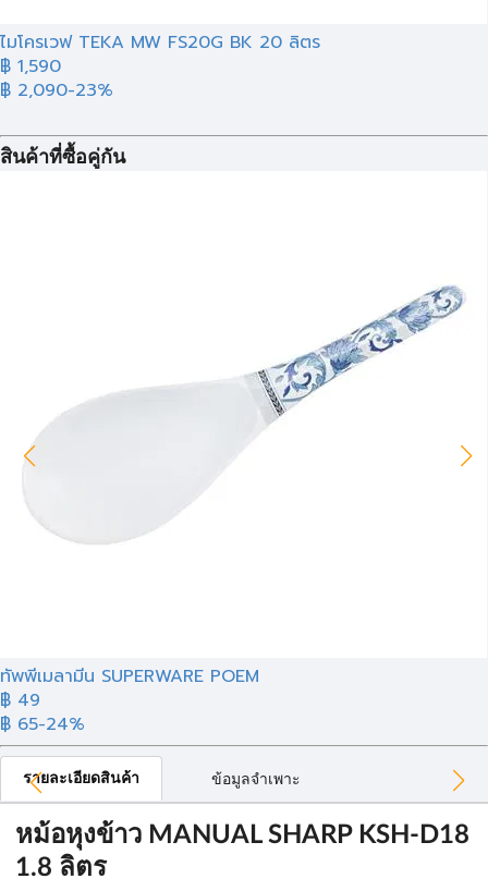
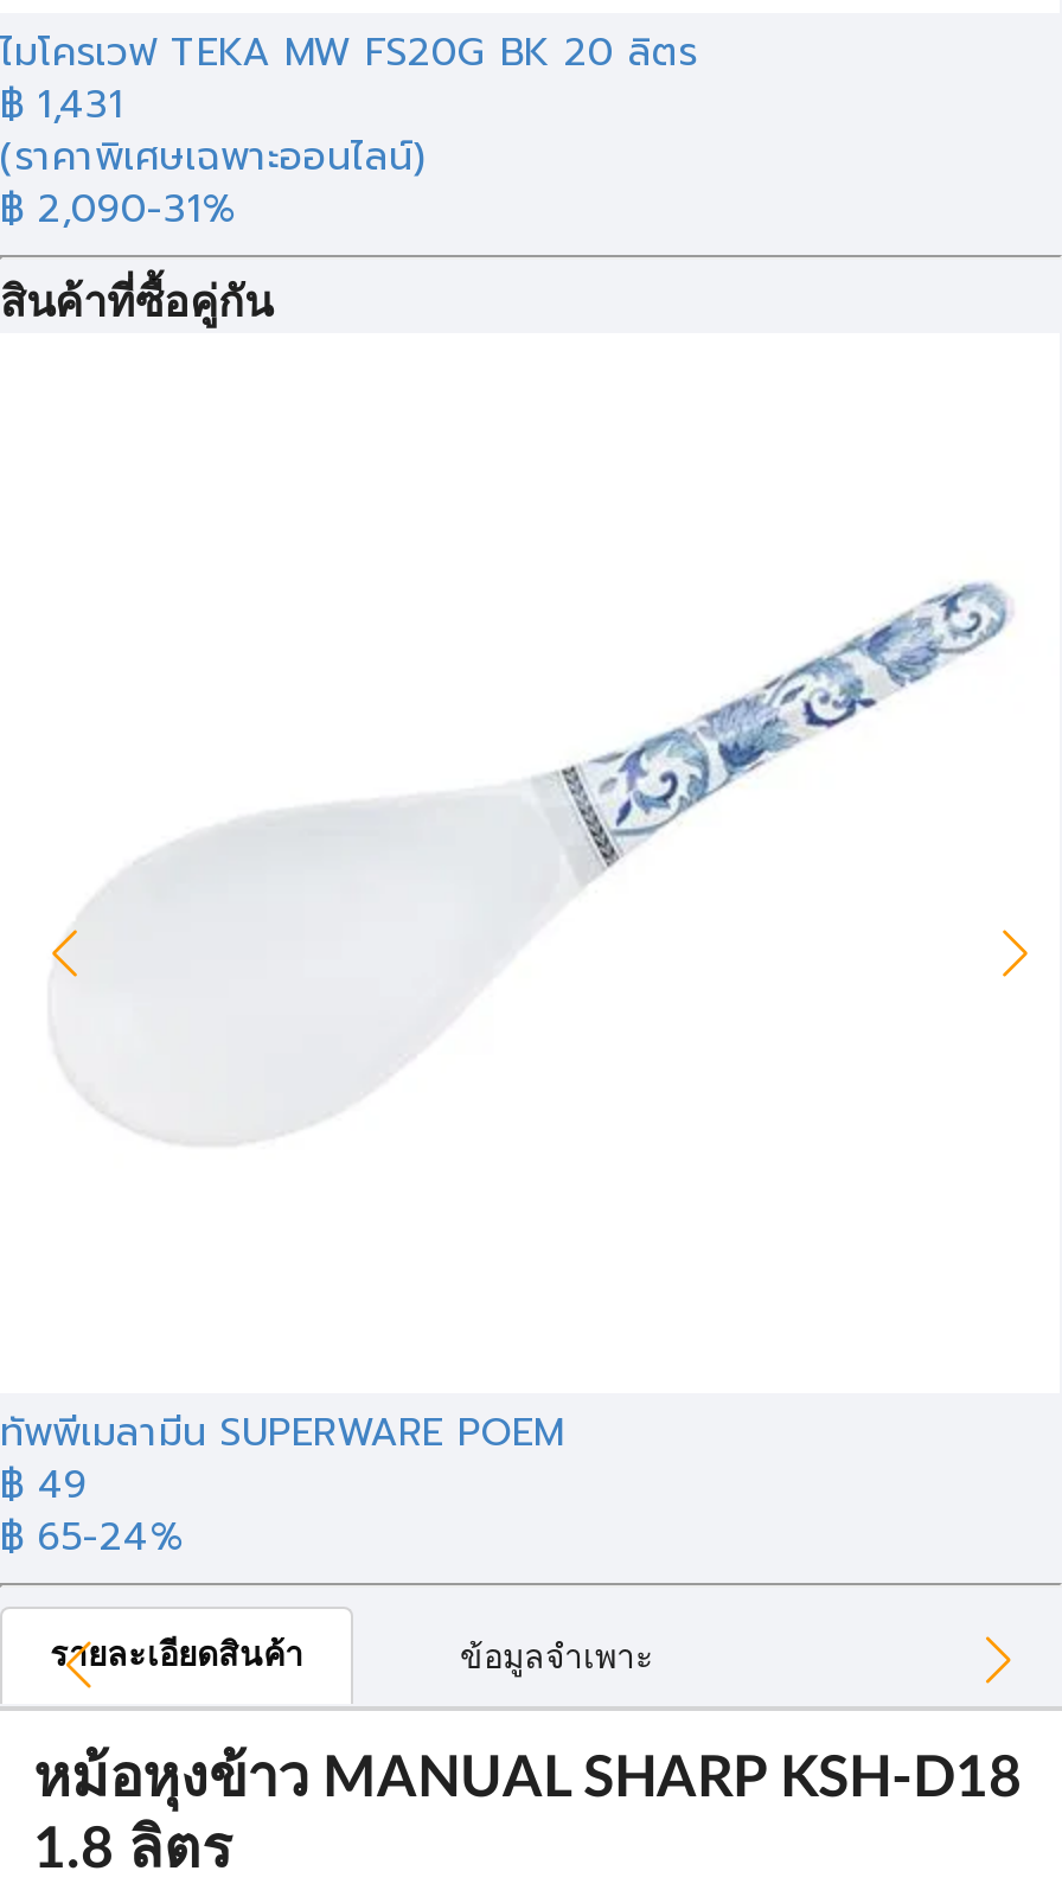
- ฿ 1,590
- ฿ 2,090-23%
+ ฿ 1,431
+ (ราคาพิเศษเฉพาะออนไลน์)
+ ฿ 2,090-31%
